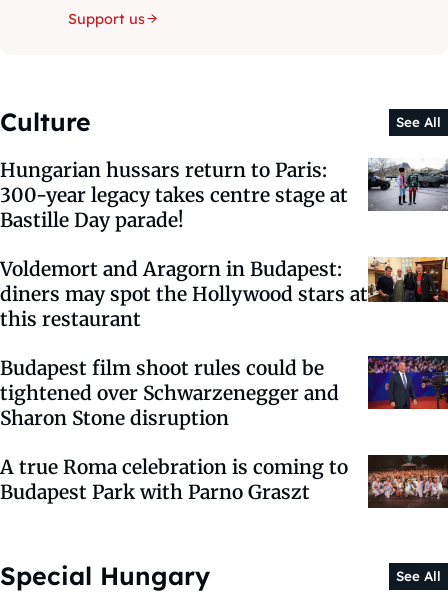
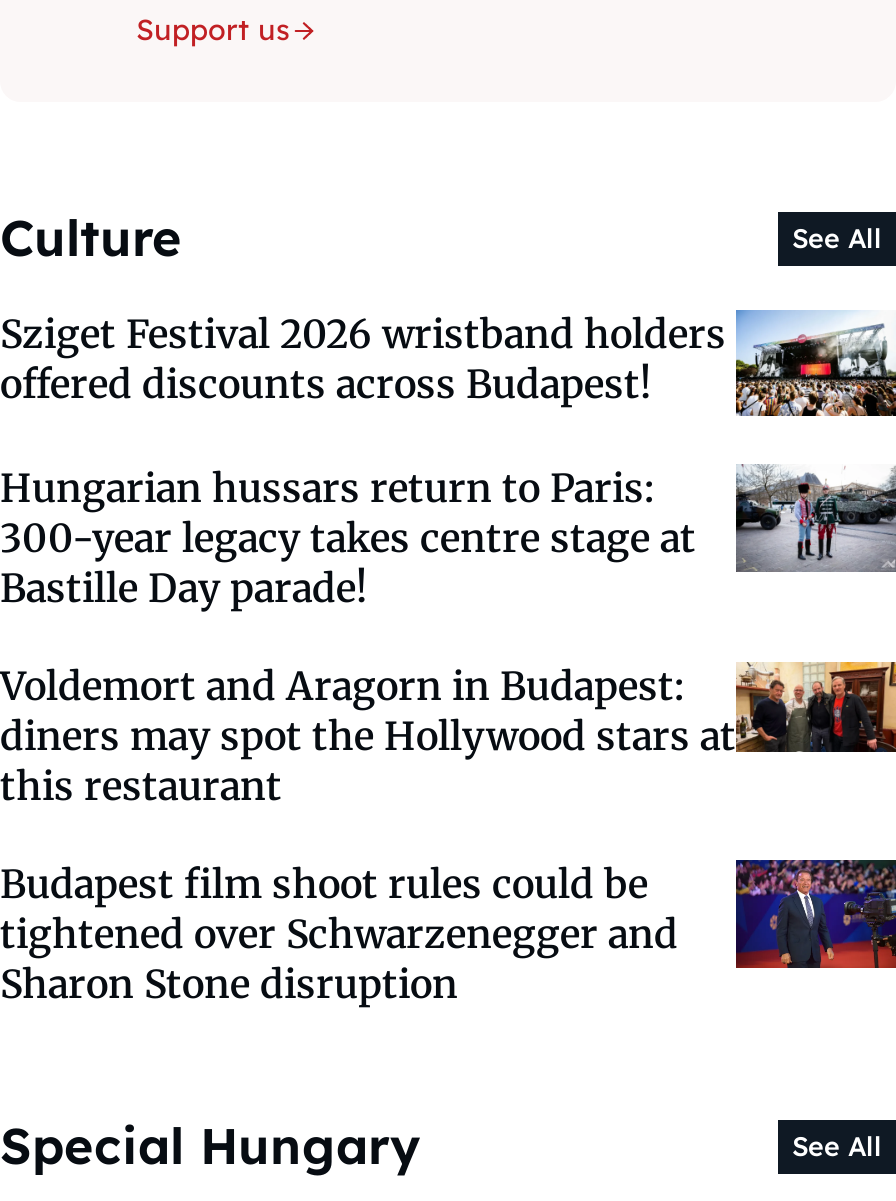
+ [image]
+ Sziget Festival 2026 wristband holders
+ offered discounts across Budapest!

moved down: [image] | Hungarian hussars return to Paris: | 300-year legacy takes centre stage at | ... | tightened over Schwarzenegger and | Sharon Stone disruption

- [image]
- A true Roma celebration is coming to
- Budapest Park with Parno Graszt
